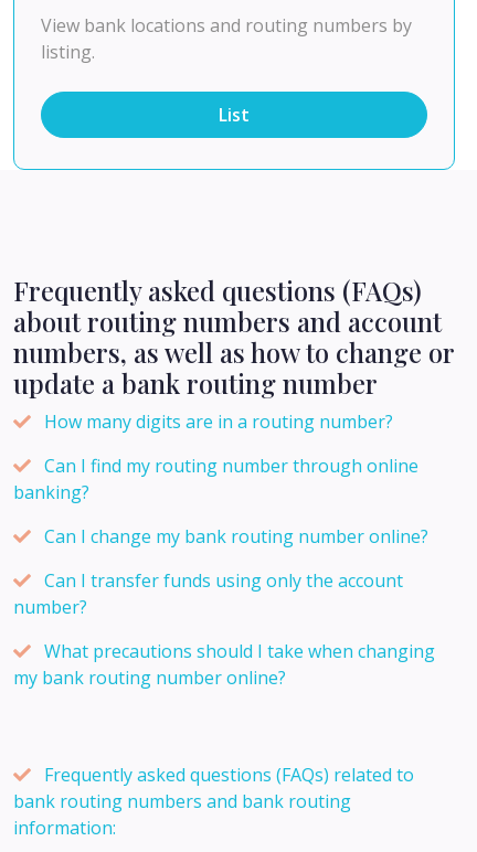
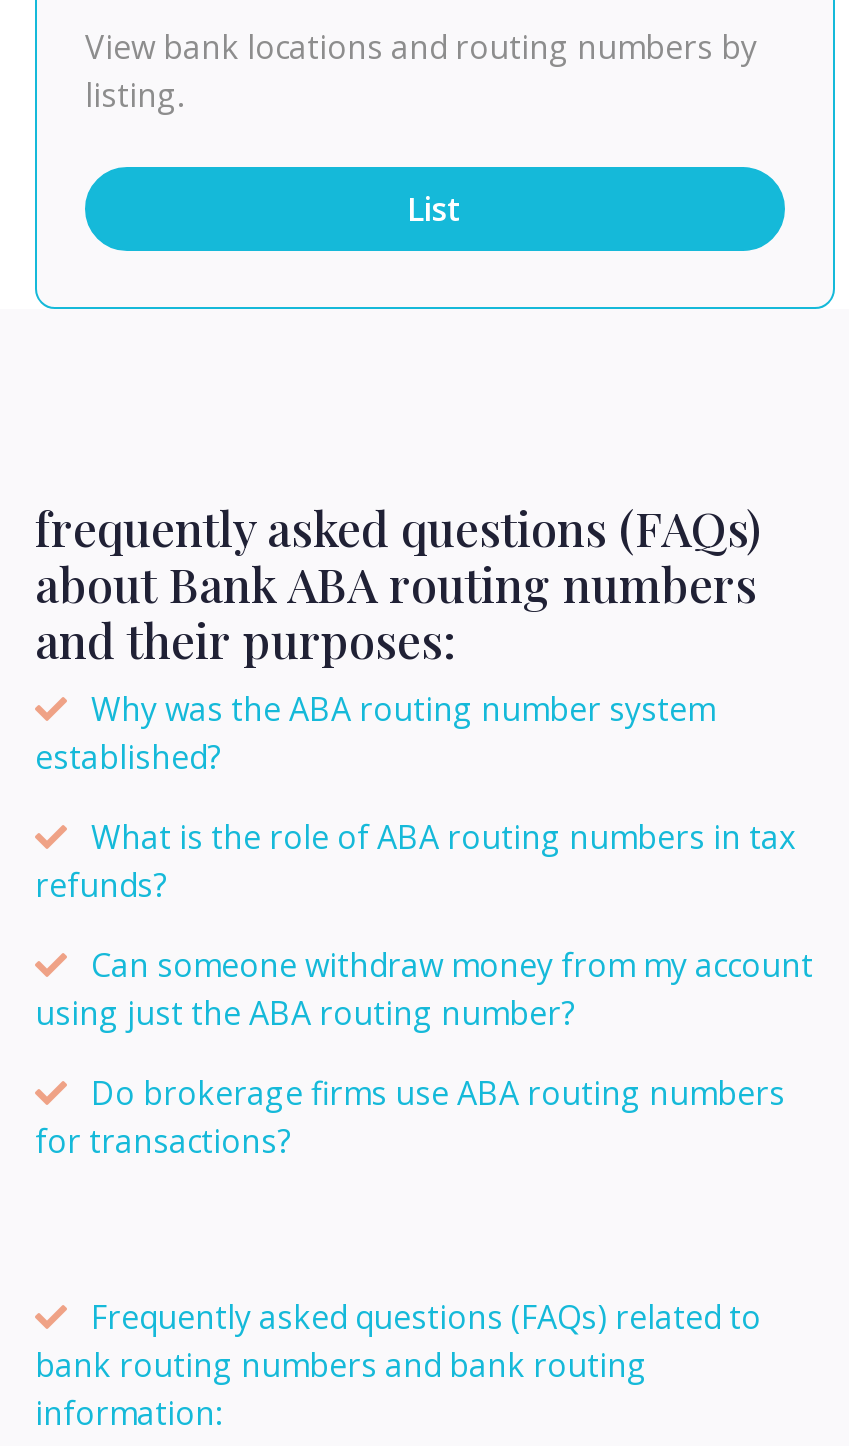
- Frequently asked questions (FAQs)
- about routing numbers and account
- numbers, as well as how to change or
- update a bank routing number
- How many digits are in a routing number?
- Can I find my routing number through online
- banking?
- Can I change my bank routing number online?
- Can I transfer funds using only the account
- number?
- What precautions should I take when changing
- my bank routing number online?
+ frequently asked questions (FAQs)
+ about Bank ABA routing numbers
+ and their purposes:
+ Why was the ABA routing number system
+ established?
+ What is the role of ABA routing numbers in tax
+ refunds?
+ Can someone withdraw money from my account
+ using just the ABA routing number?
+ Do brokerage firms use ABA routing numbers
+ for transactions?
